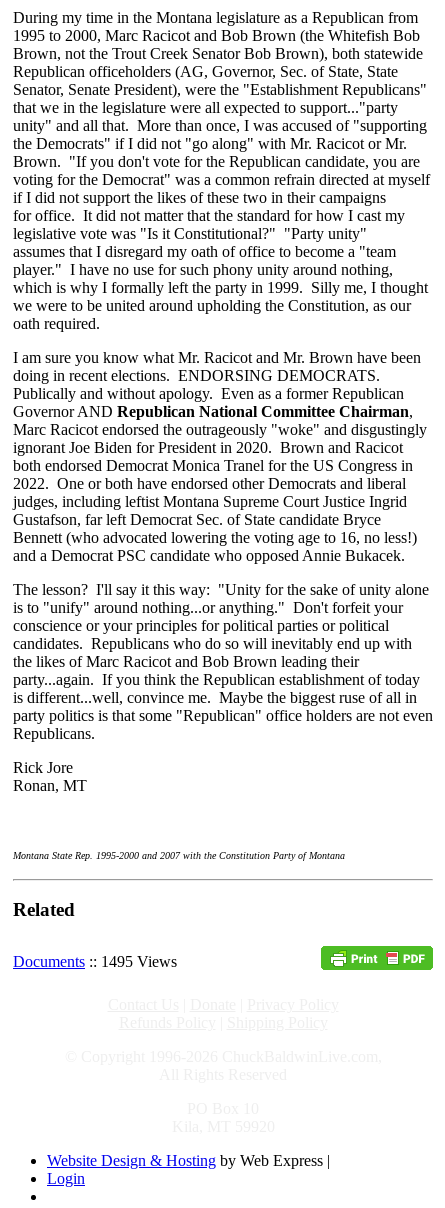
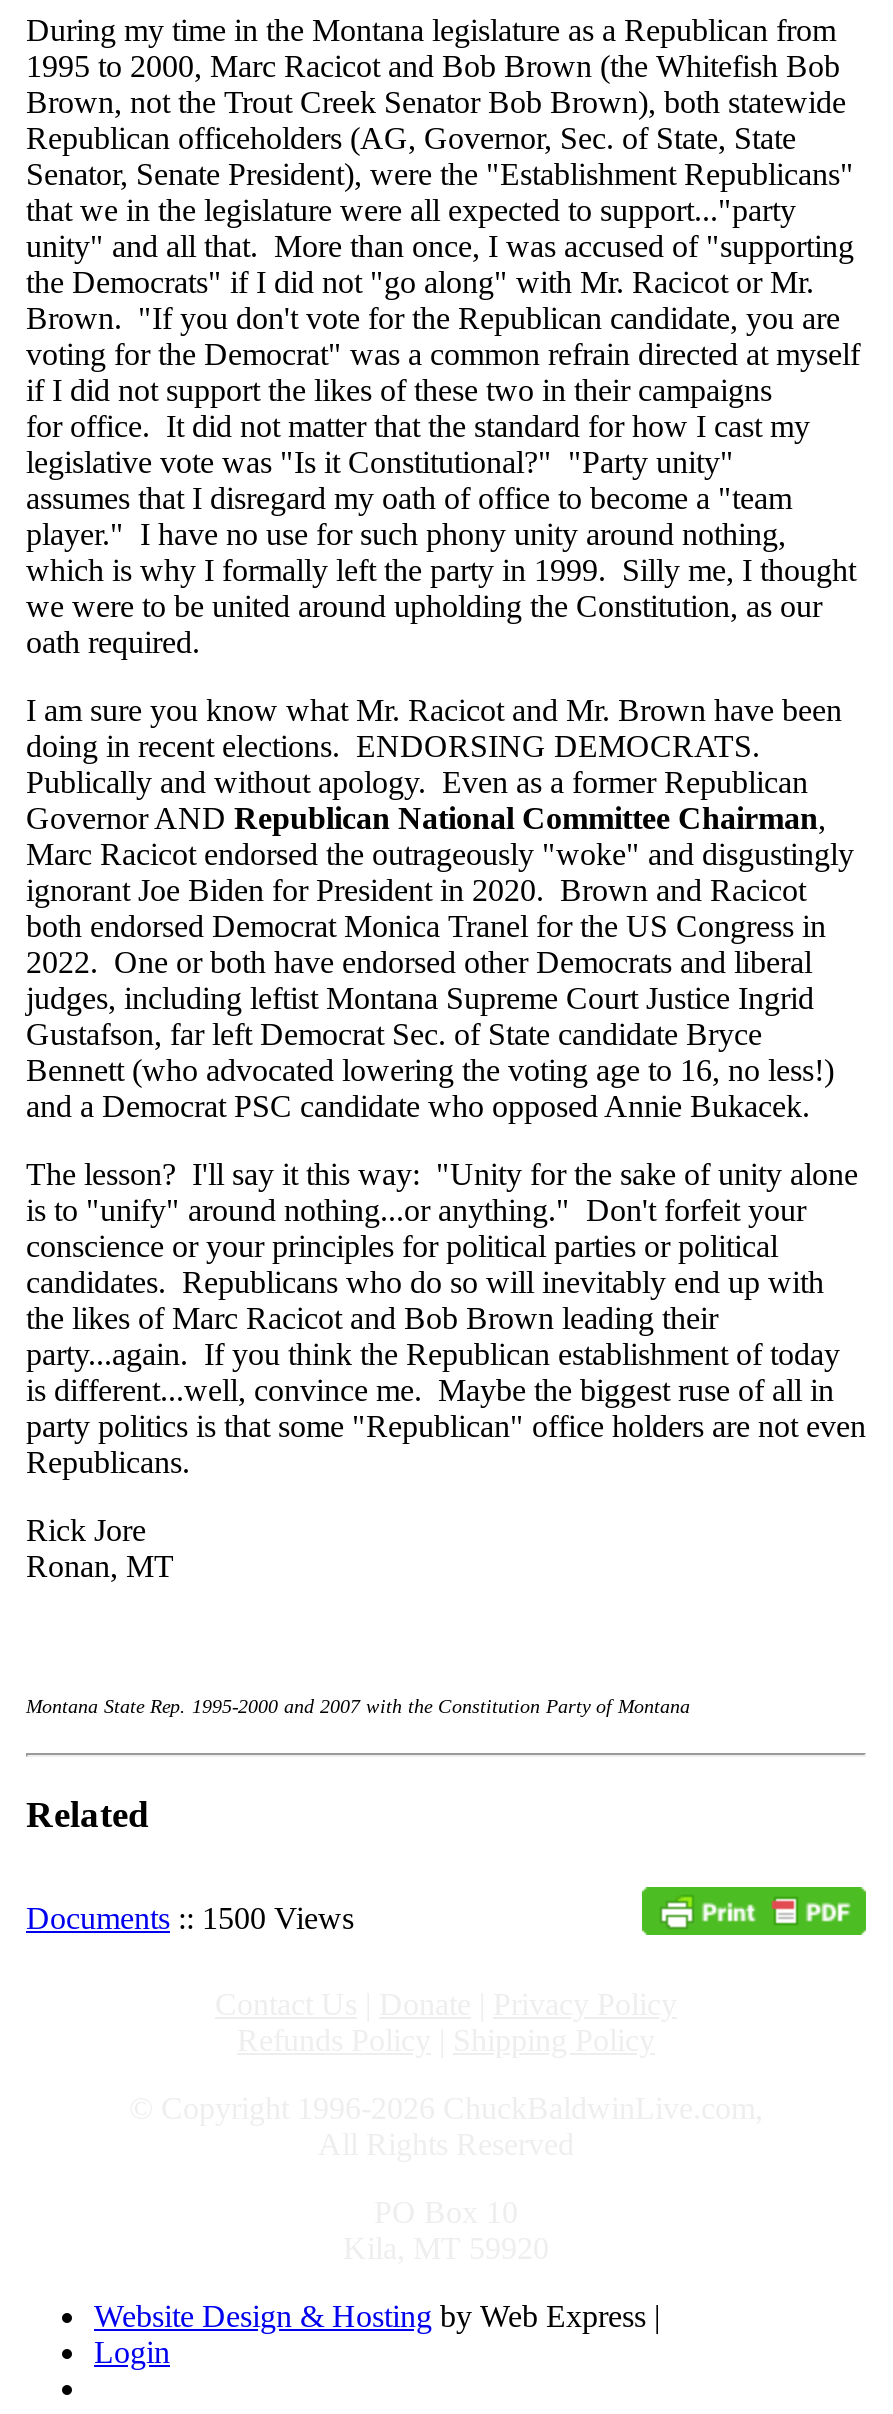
- Documents:: 1495 Views
+ Documents:: 1500 Views
